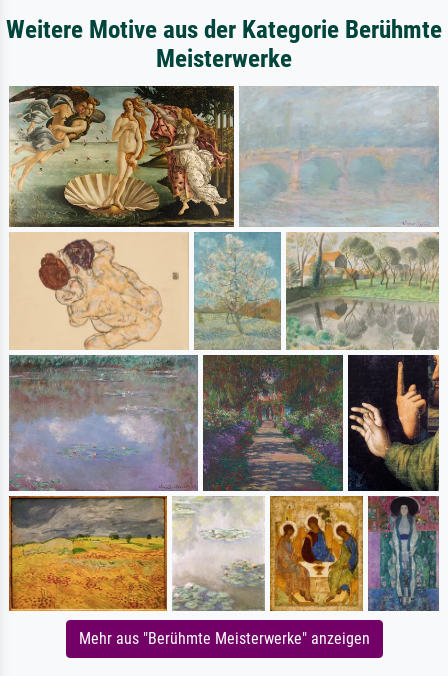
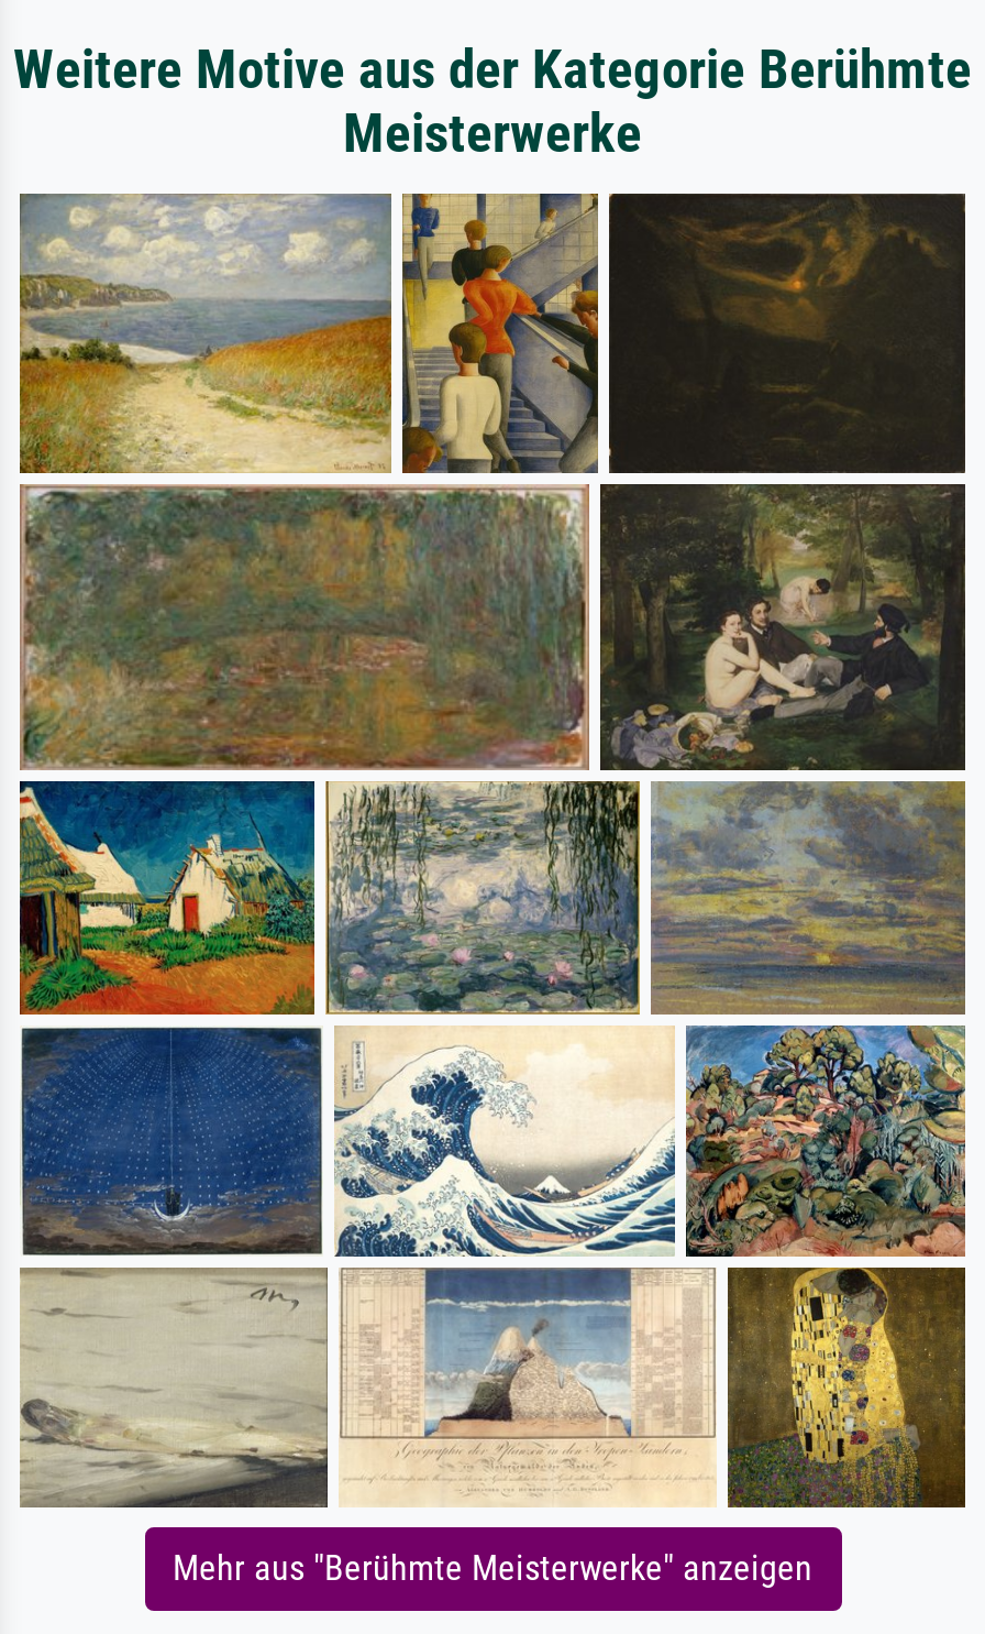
- [image]
+ [image]
